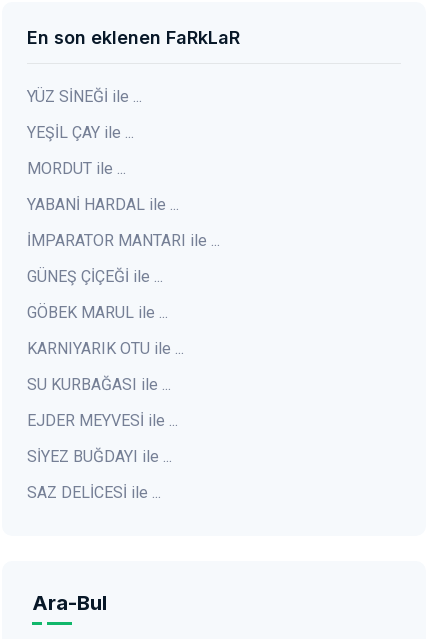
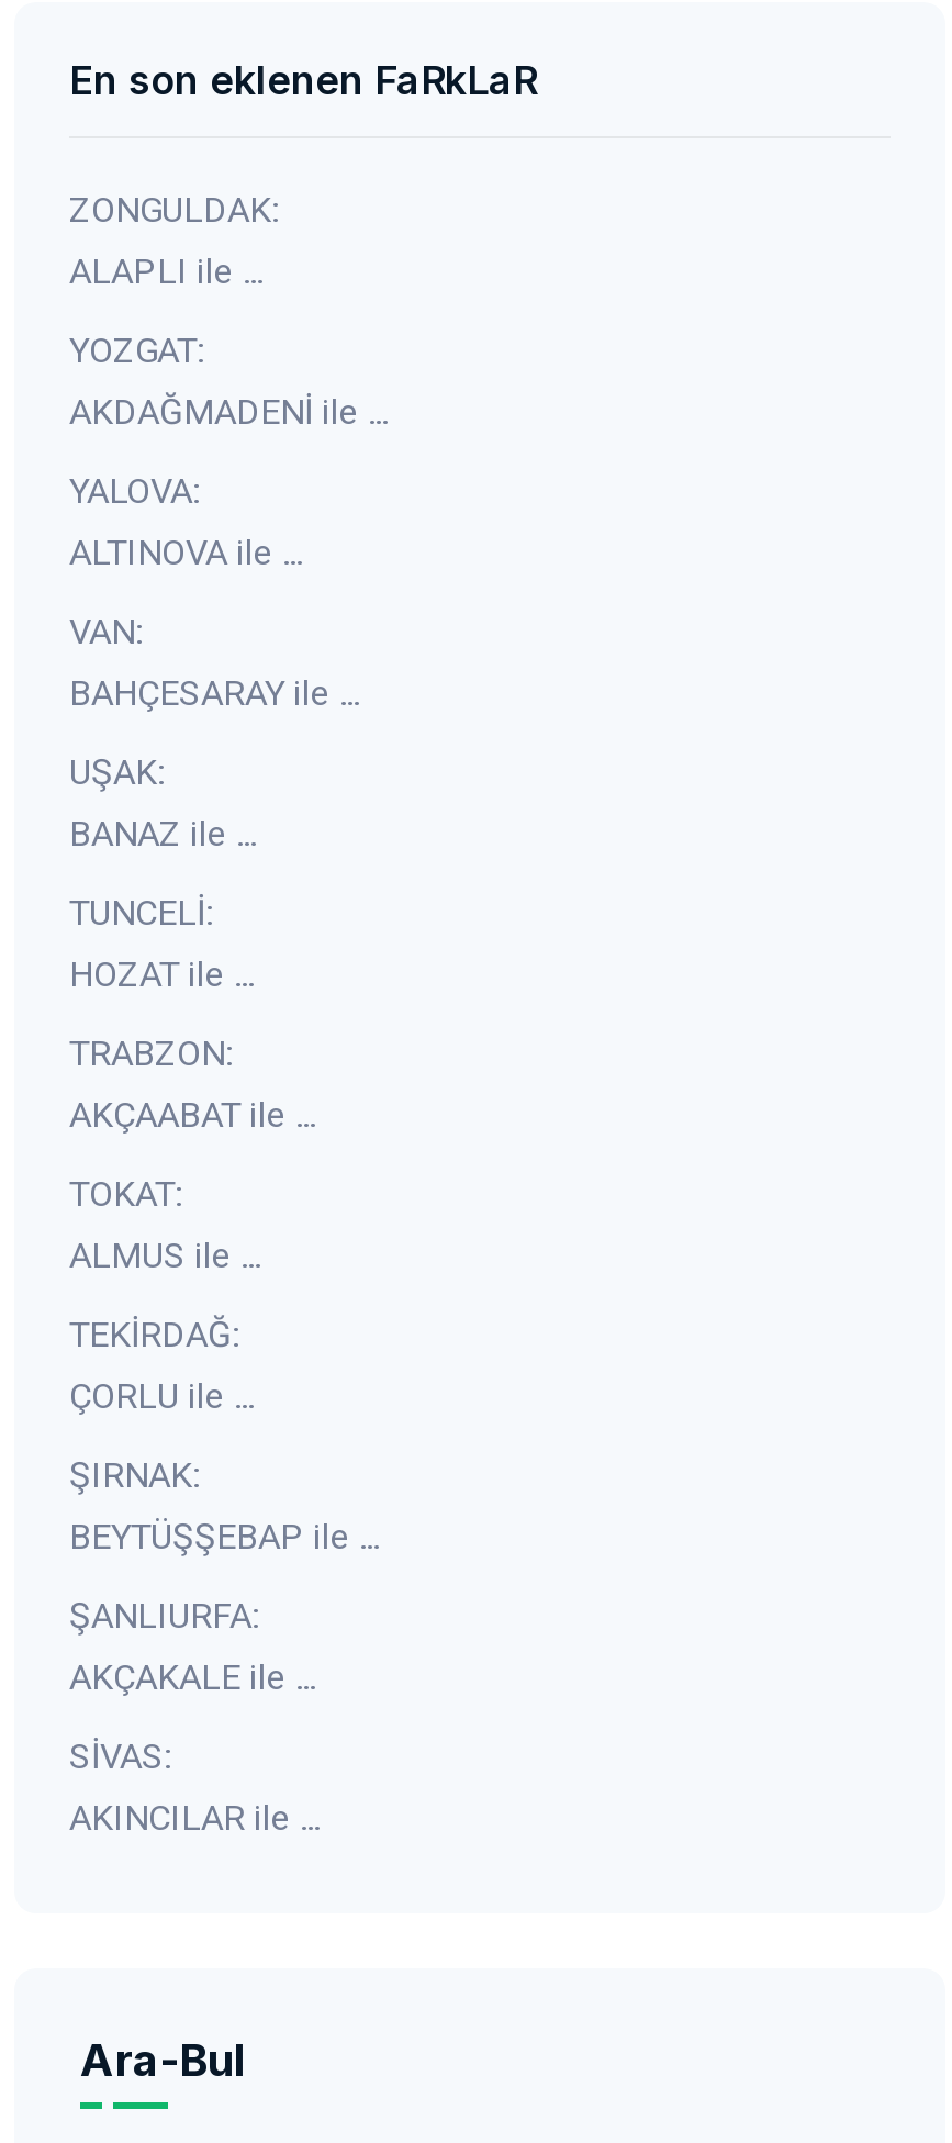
- YÜZ SİNEĞİ ile ...
- YEŞİL ÇAY ile ...
- MORDUT ile ...
- YABANİ HARDAL ile ...
- İMPARATOR MANTARI ile ...
- GÜNEŞ ÇİÇEĞİ ile ...
- GÖBEK MARUL ile ...
- KARNIYARIK OTU ile ...
- SU KURBAĞASI ile ...
- EJDER MEYVESİ ile ...
- SİYEZ BUĞDAYI ile ...
- SAZ DELİCESİ ile ...
+ ZONGULDAK:
+ ALAPLI ile ...
+ YOZGAT:
+ AKDAĞMADENİ ile ...
+ YALOVA:
+ ALTINOVA ile ...
+ VAN:
+ BAHÇESARAY ile ...
+ UŞAK:
+ BANAZ ile ...
+ TUNCELİ:
+ HOZAT ile ...
+ TRABZON:
+ AKÇAABAT ile ...
+ TOKAT:
+ ALMUS ile ...
+ TEKİRDAĞ:
+ ÇORLU ile ...
+ ŞIRNAK:
+ BEYTÜŞŞEBAP ile ...
+ ŞANLIURFA:
+ AKÇAKALE ile ...
+ SİVAS:
+ AKINCILAR ile ...
